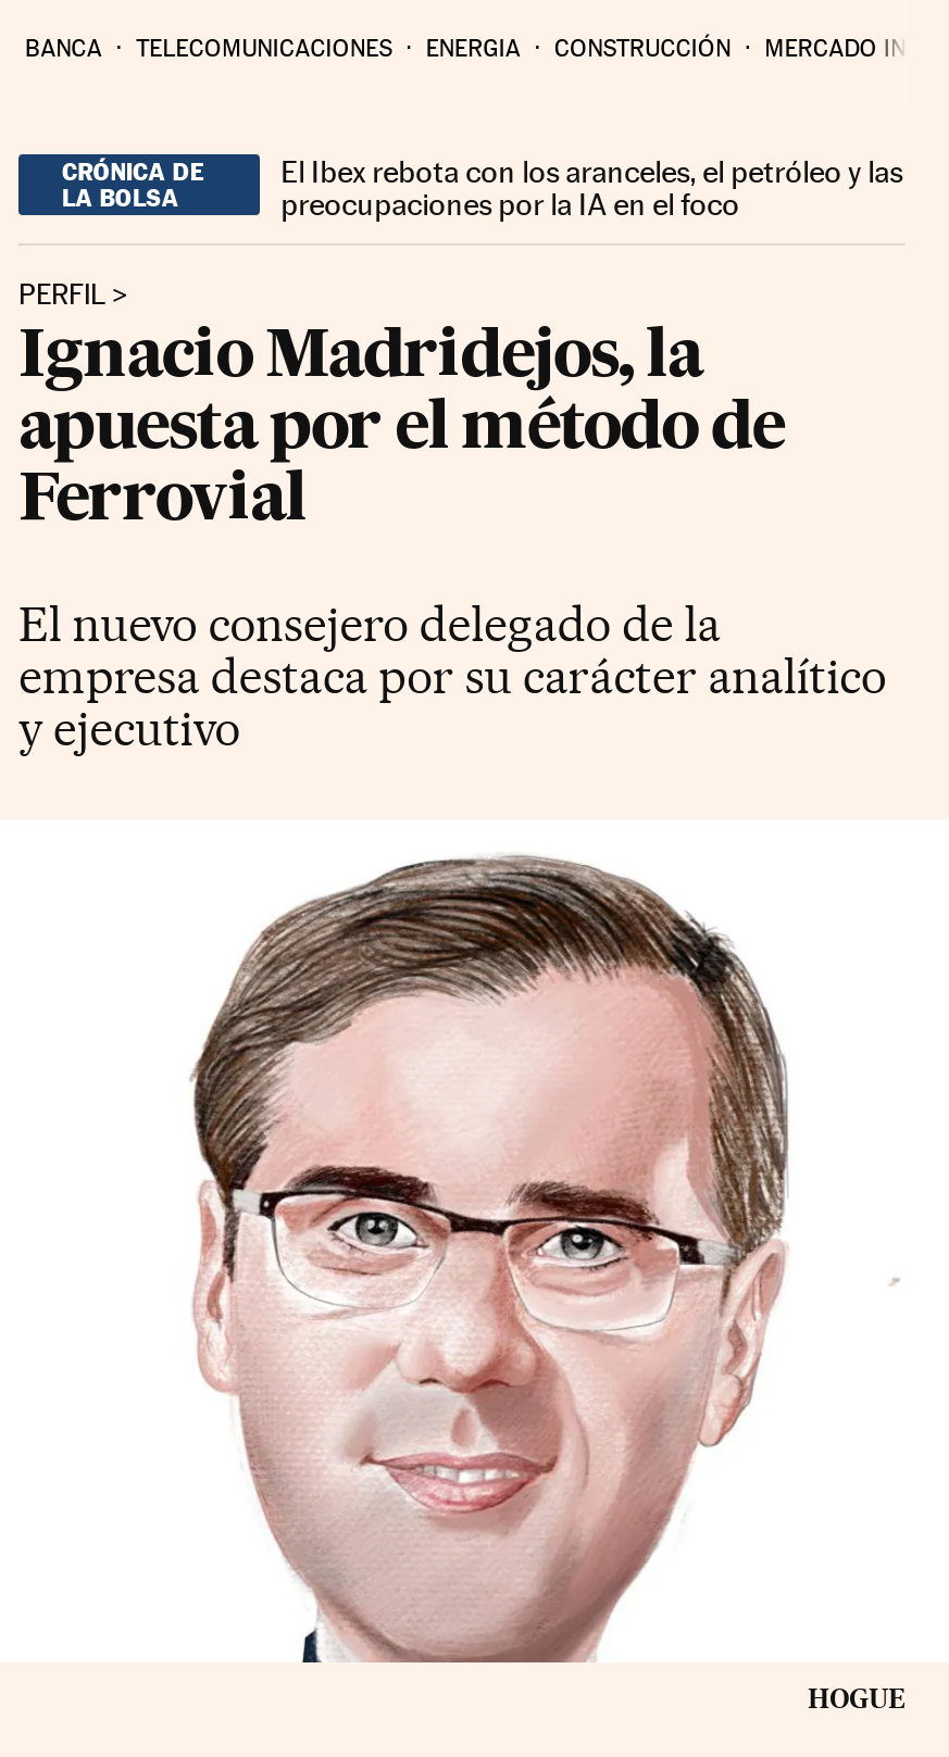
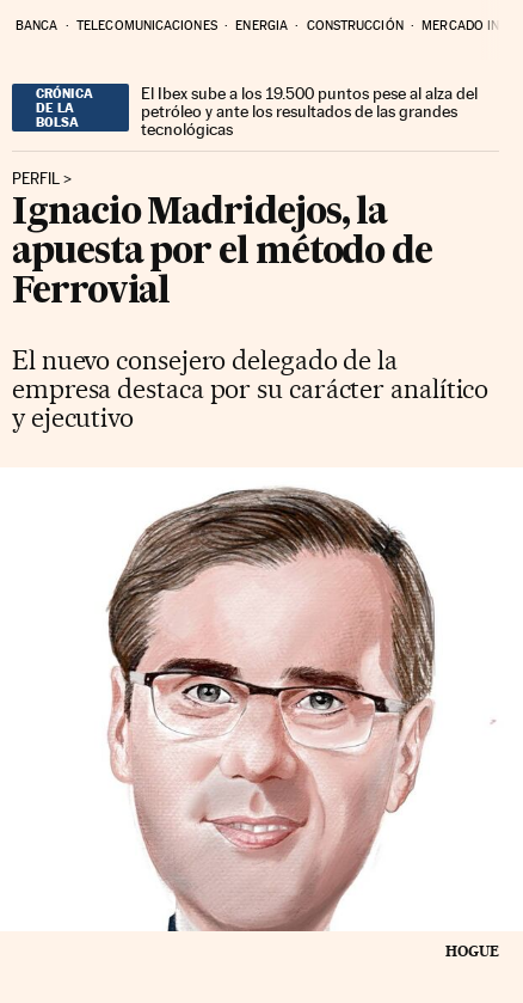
- El Ibex rebota con los aranceles, el petróleo y las
- preocupaciones por la IA en el foco
+ El Ibex sube a los 19.500 puntos pese al alza del
+ petróleo y ante los resultados de las grandes
+ tecnológicas
